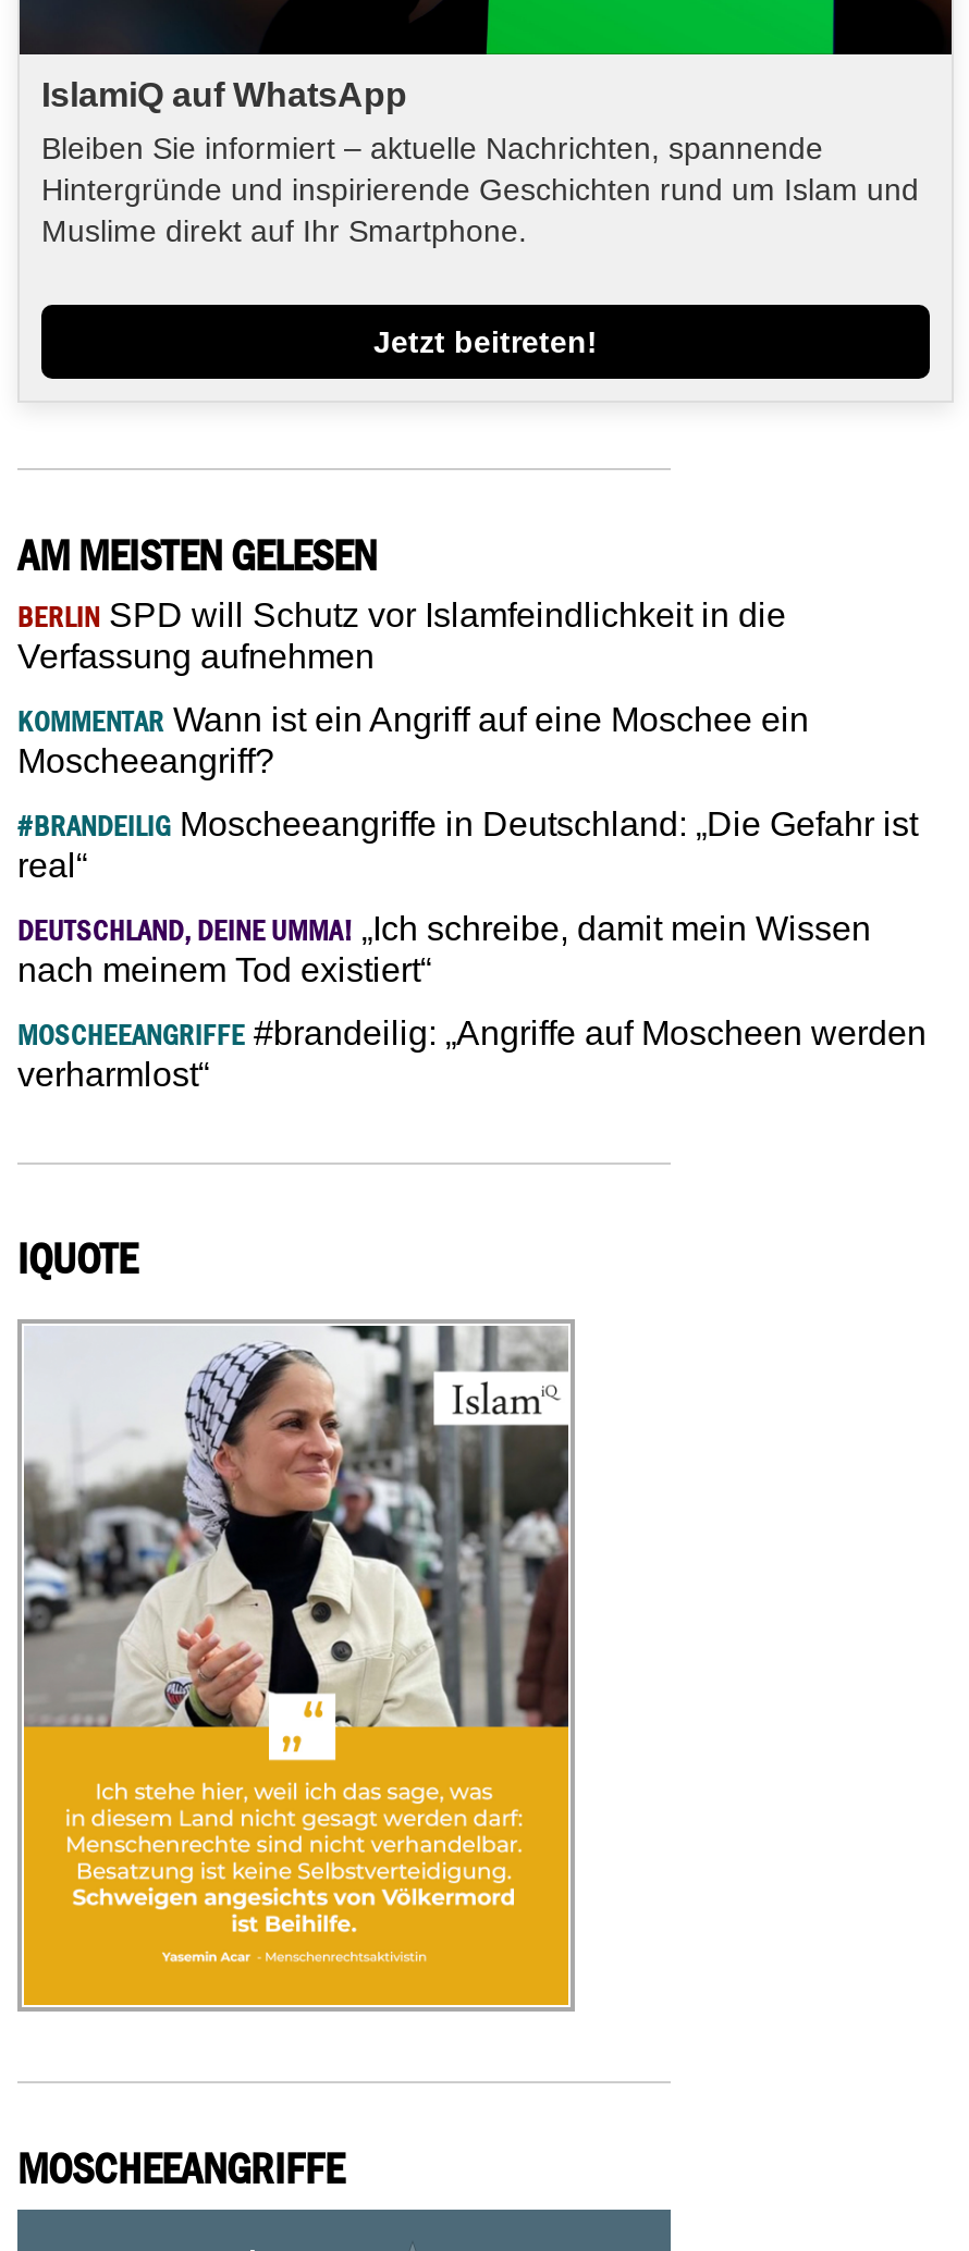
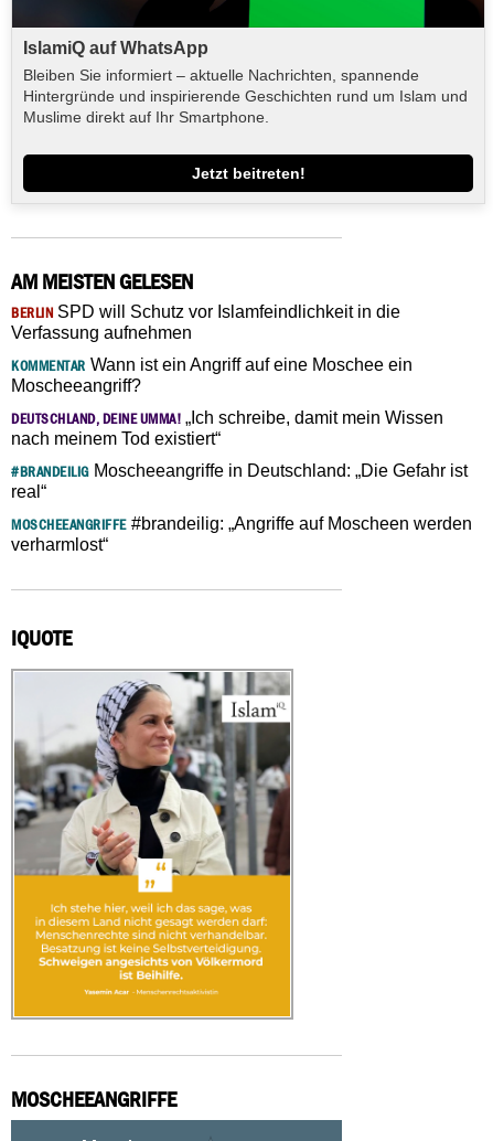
moved down: #BRANDEILIG Moscheeangriffe in Deutschland: „Die Gefahr ist | real“

moved up: DEUTSCHLAND, DEINE UMMA! „Ich schreibe, damit mein Wissen | nach meinem Tod existiert“
